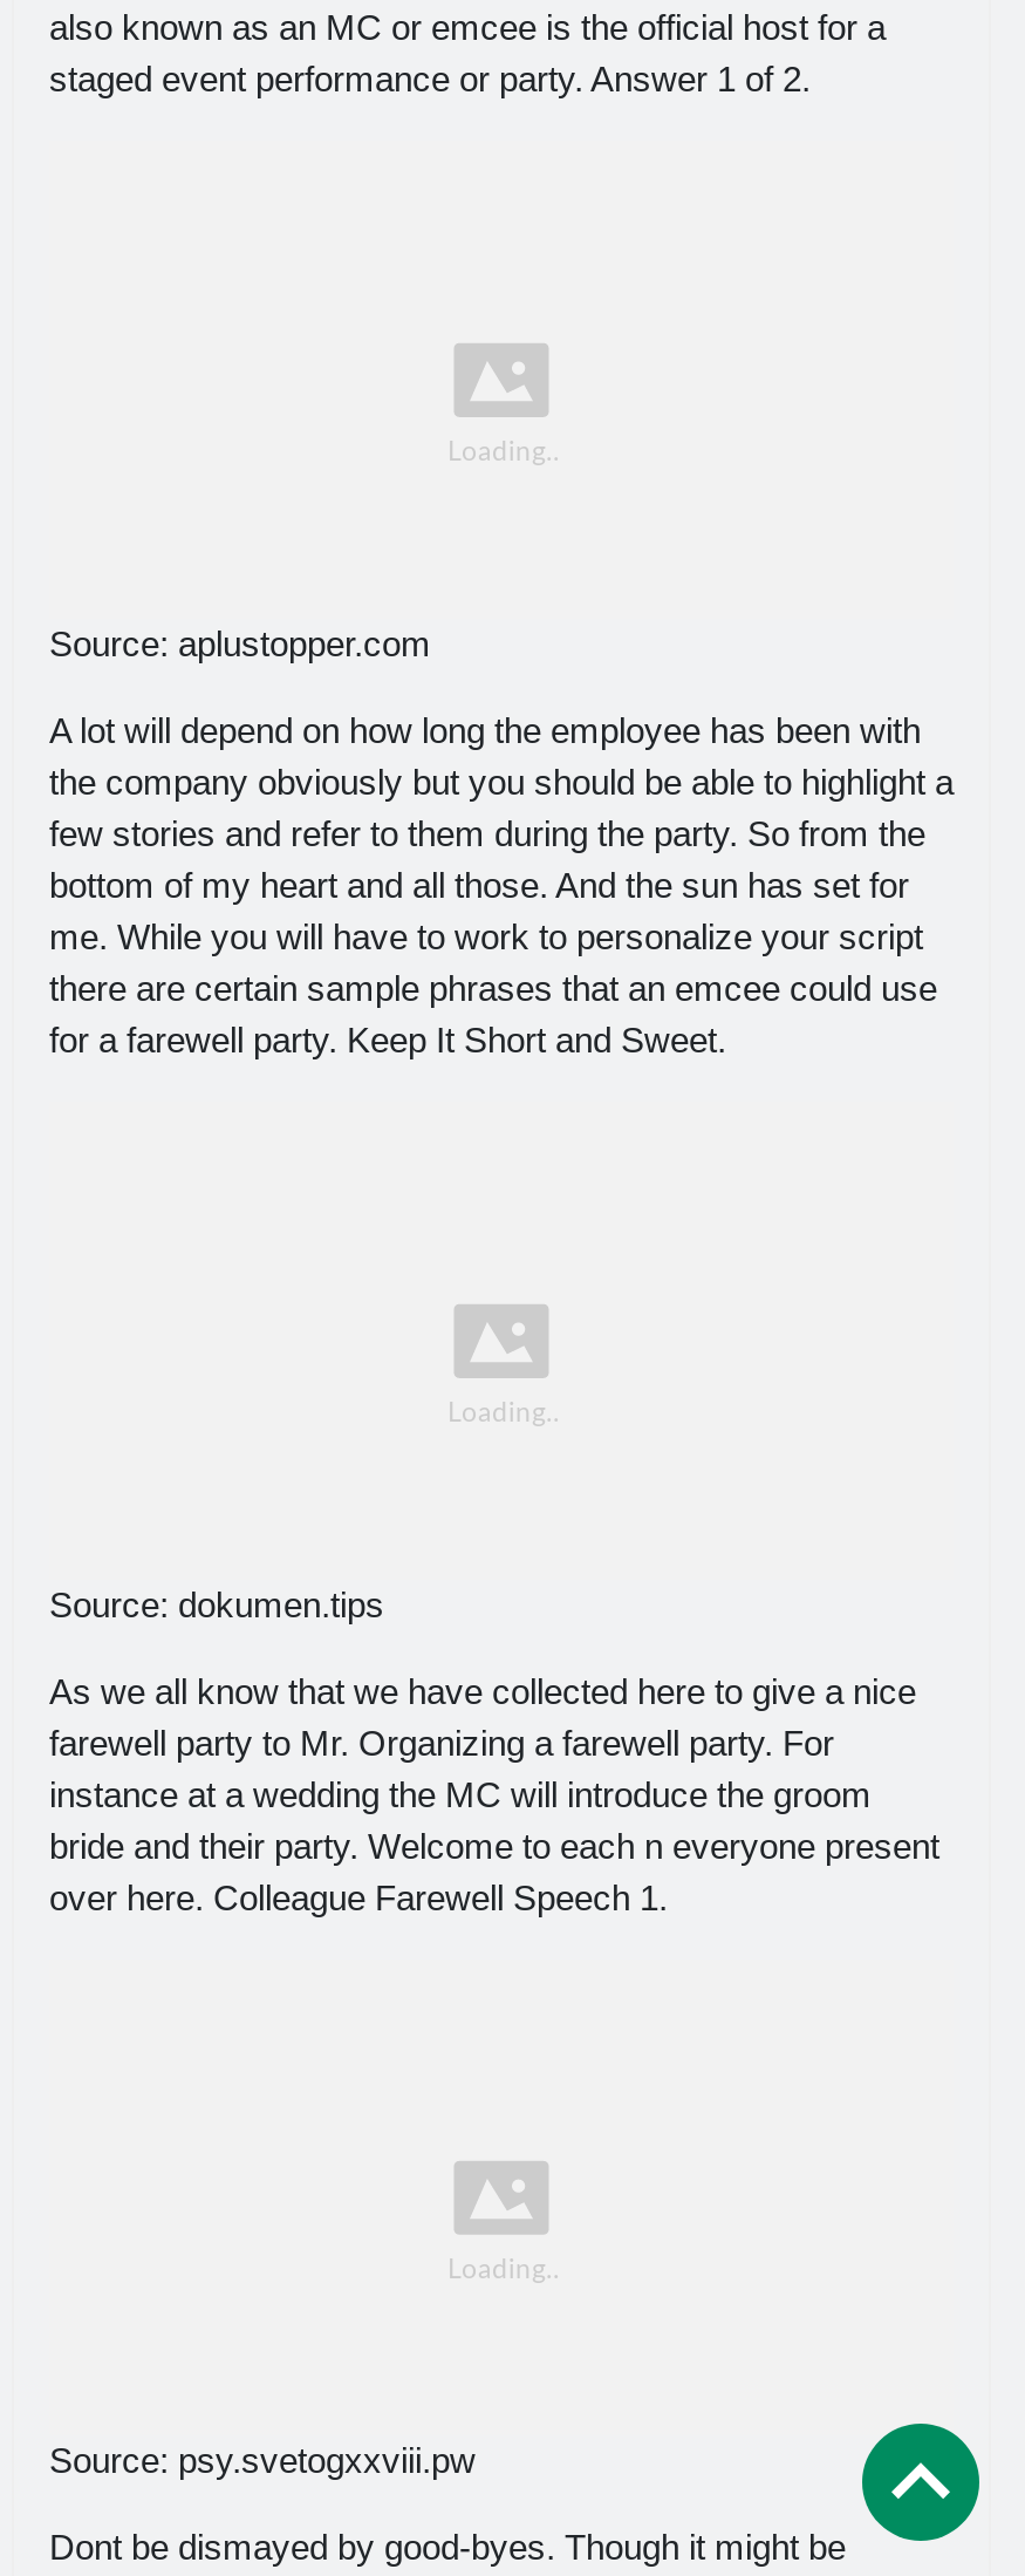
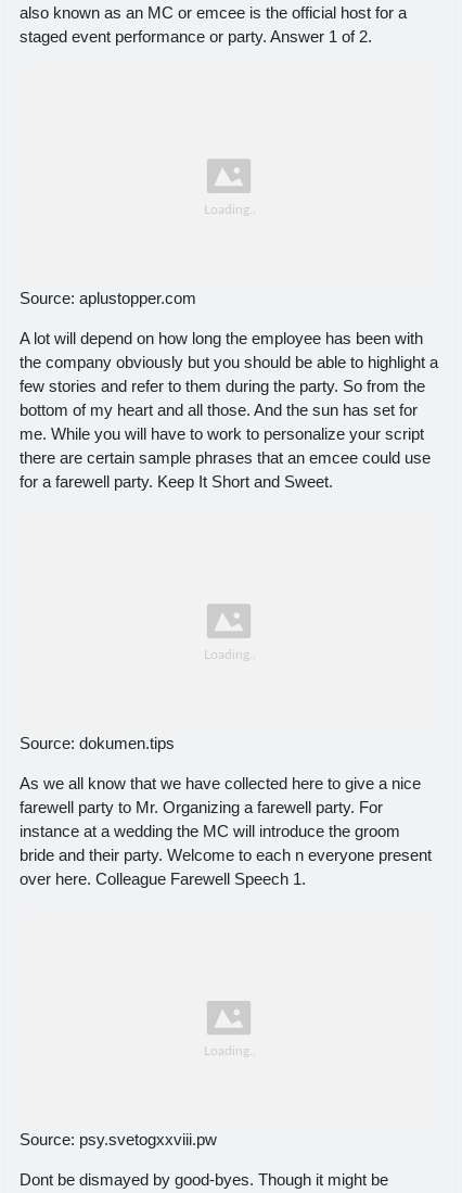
- [image]
